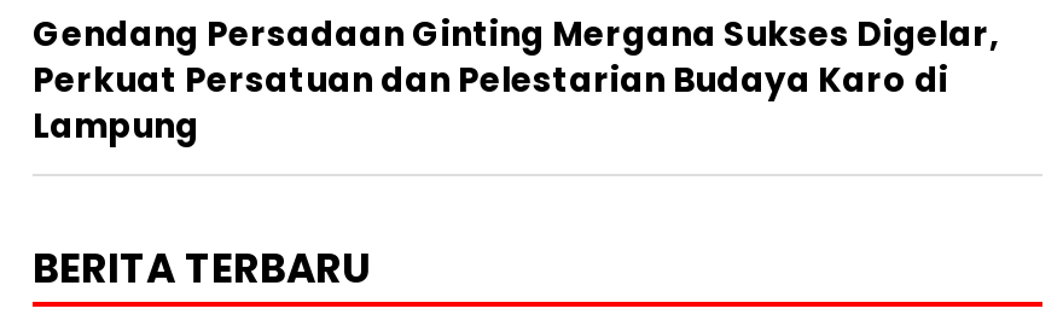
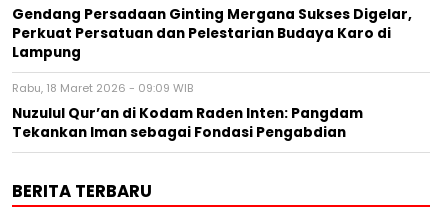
+ Rabu, 18 Maret 2026 - 09:09 WIB
+ Nuzulul Qur’an di Kodam Raden Inten: Pangdam
+ Tekankan Iman sebagai Fondasi Pengabdian
